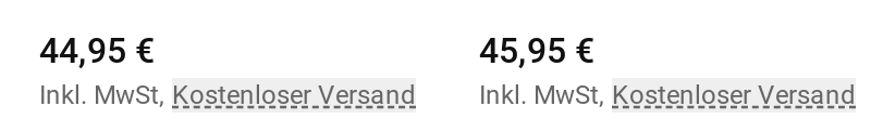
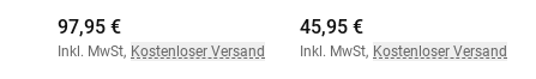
- 44,95 €
+ 97,95 €
